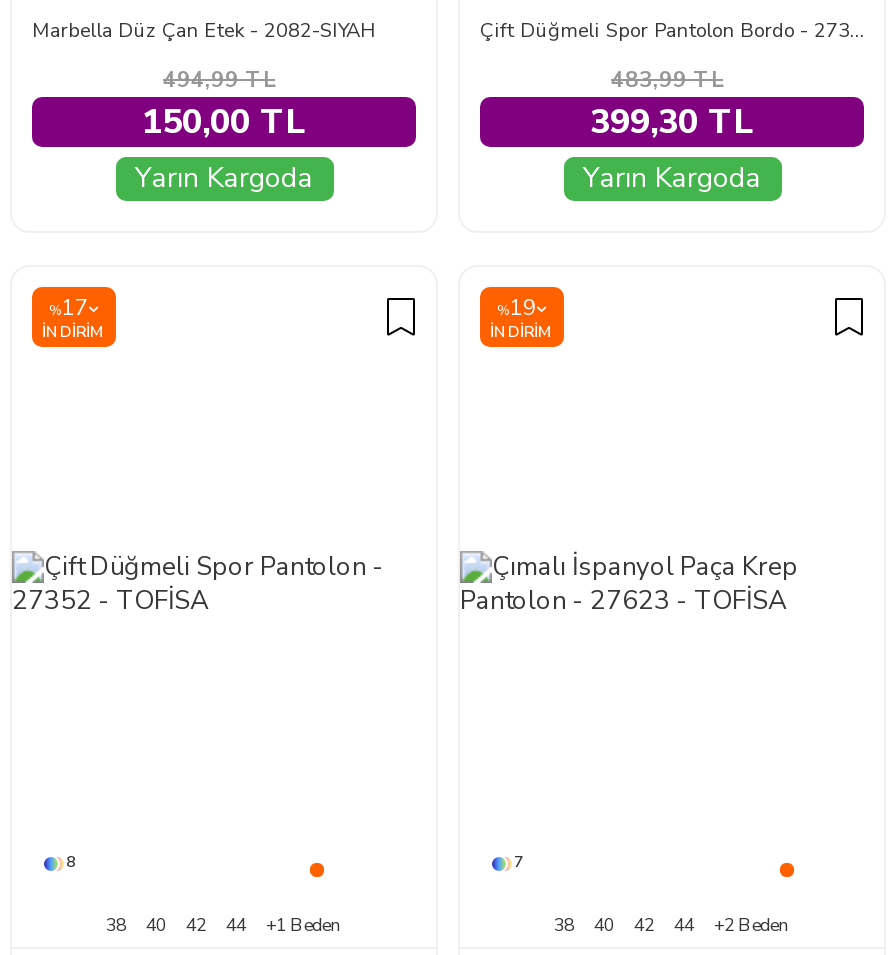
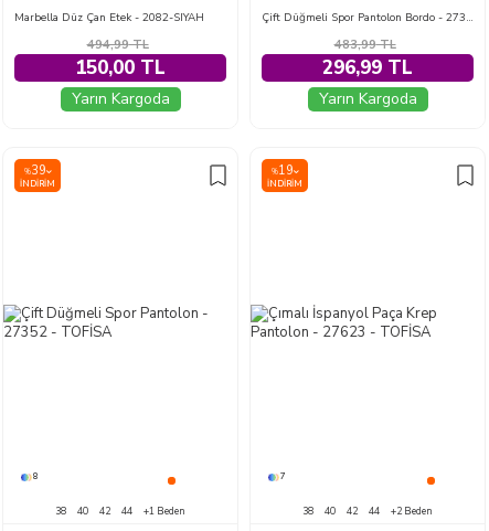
- 399,30 TL
+ 296,99 TL

- %17
+ %39
